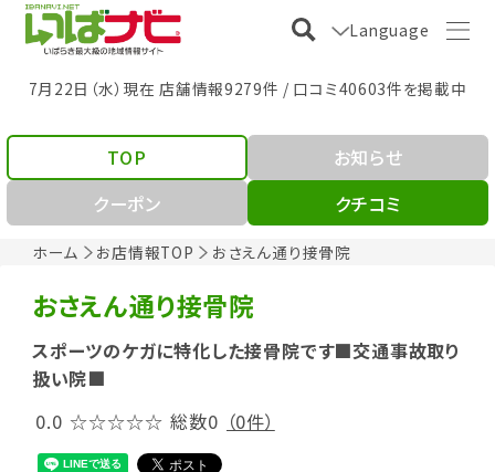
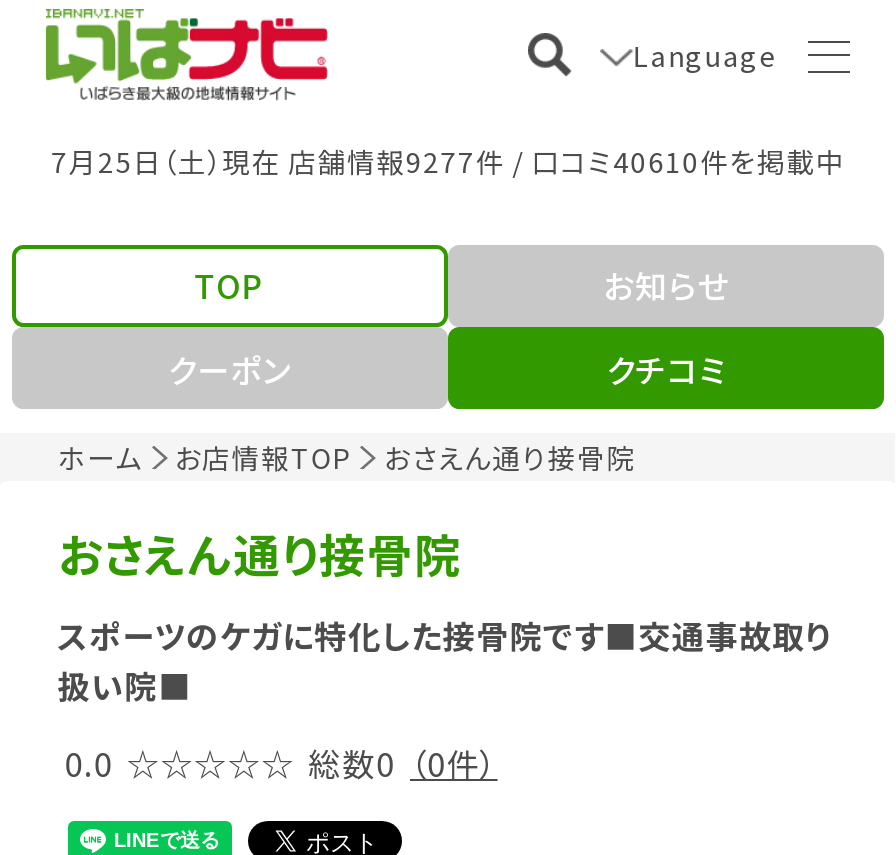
- 7月22日（水）現在 店舗情報9279件 / 口コミ40603件を掲載中
+ 7月25日（土）現在 店舗情報9277件 / 口コミ40610件を掲載中
